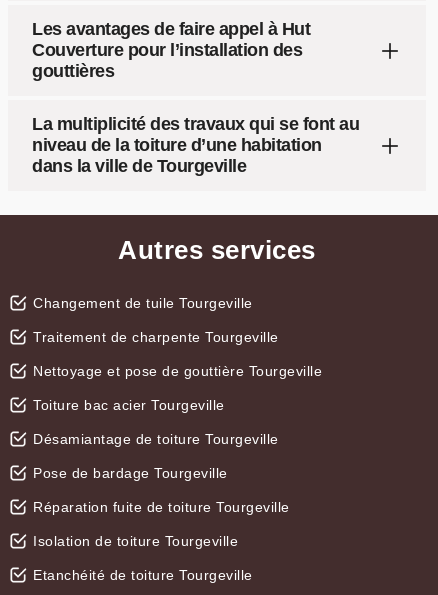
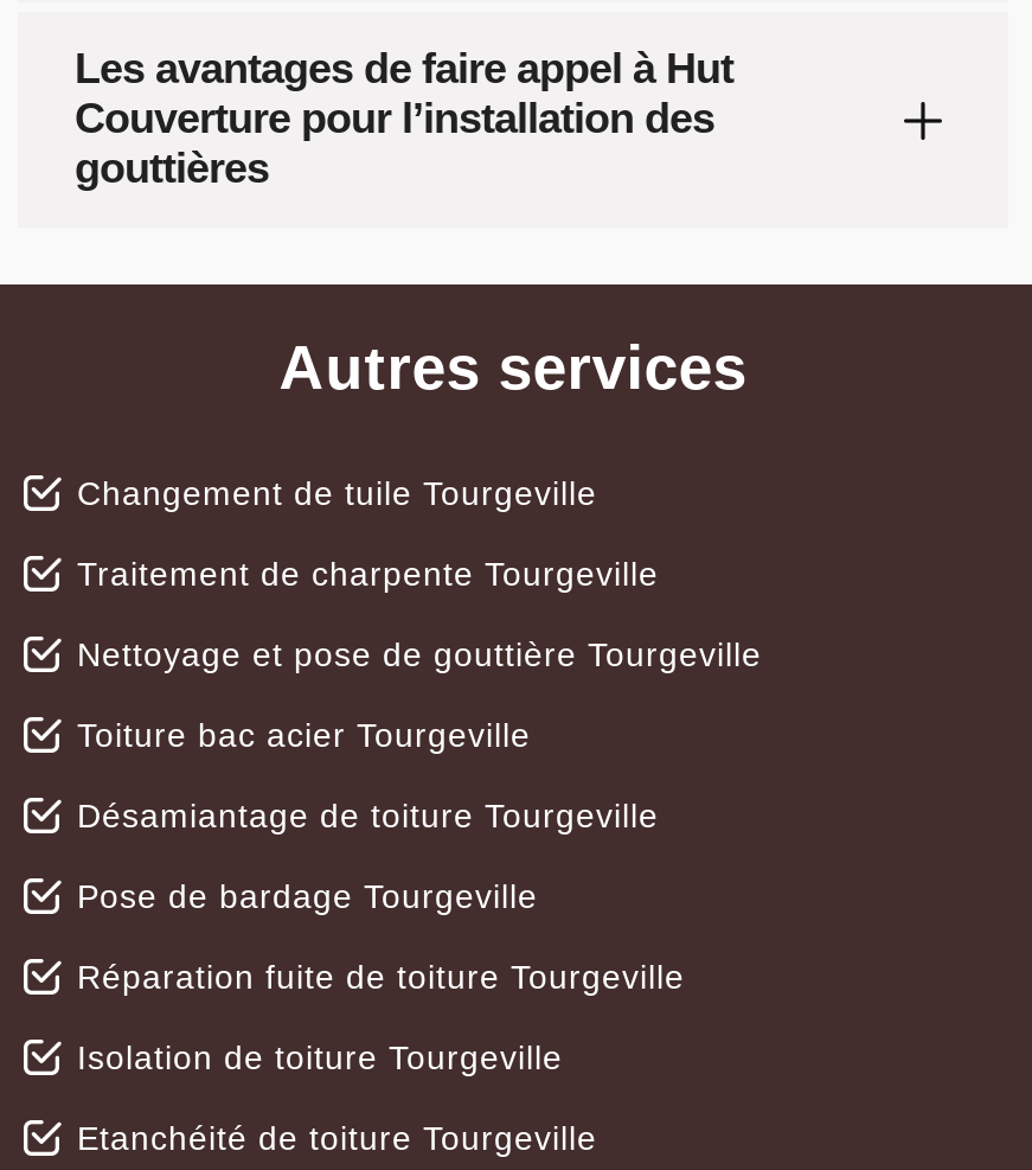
- La multiplicité des travaux qui se font au
- niveau de la toiture d’une habitation
- dans la ville de Tourgeville
